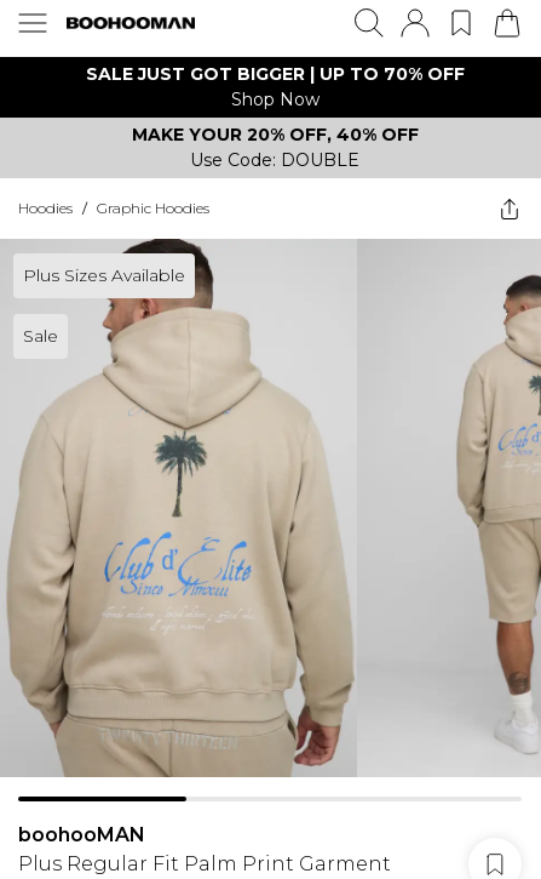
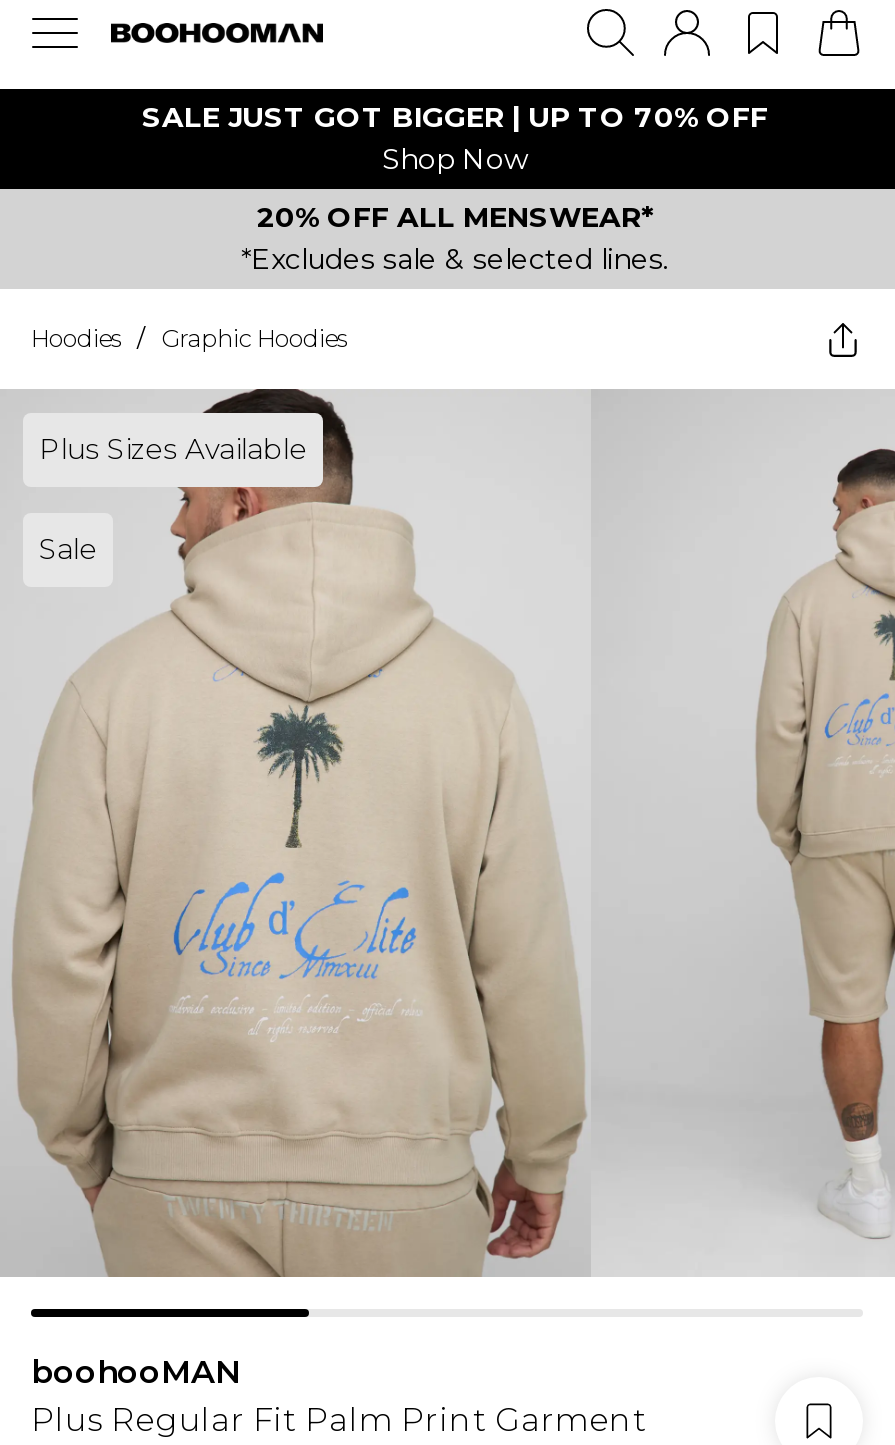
- MAKE YOUR 20% OFF, 40% OFF
- Use Code: DOUBLE
+ 20% OFF ALL MENSWEAR*
+ *Excludes sale & selected lines.
